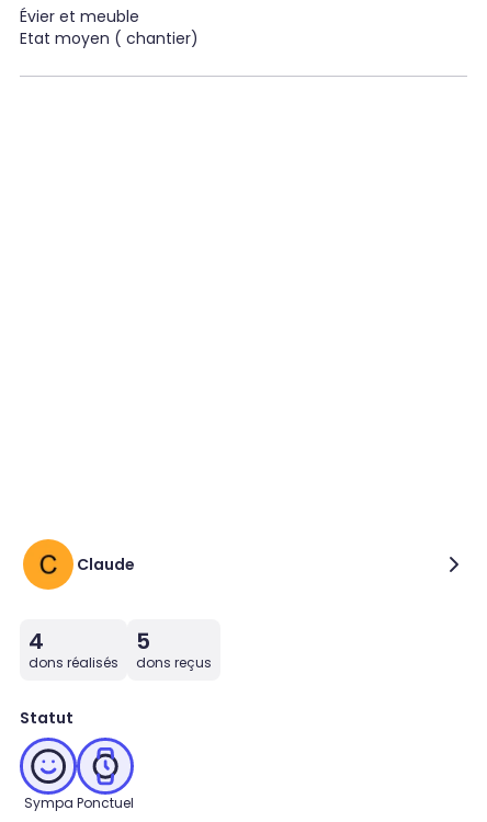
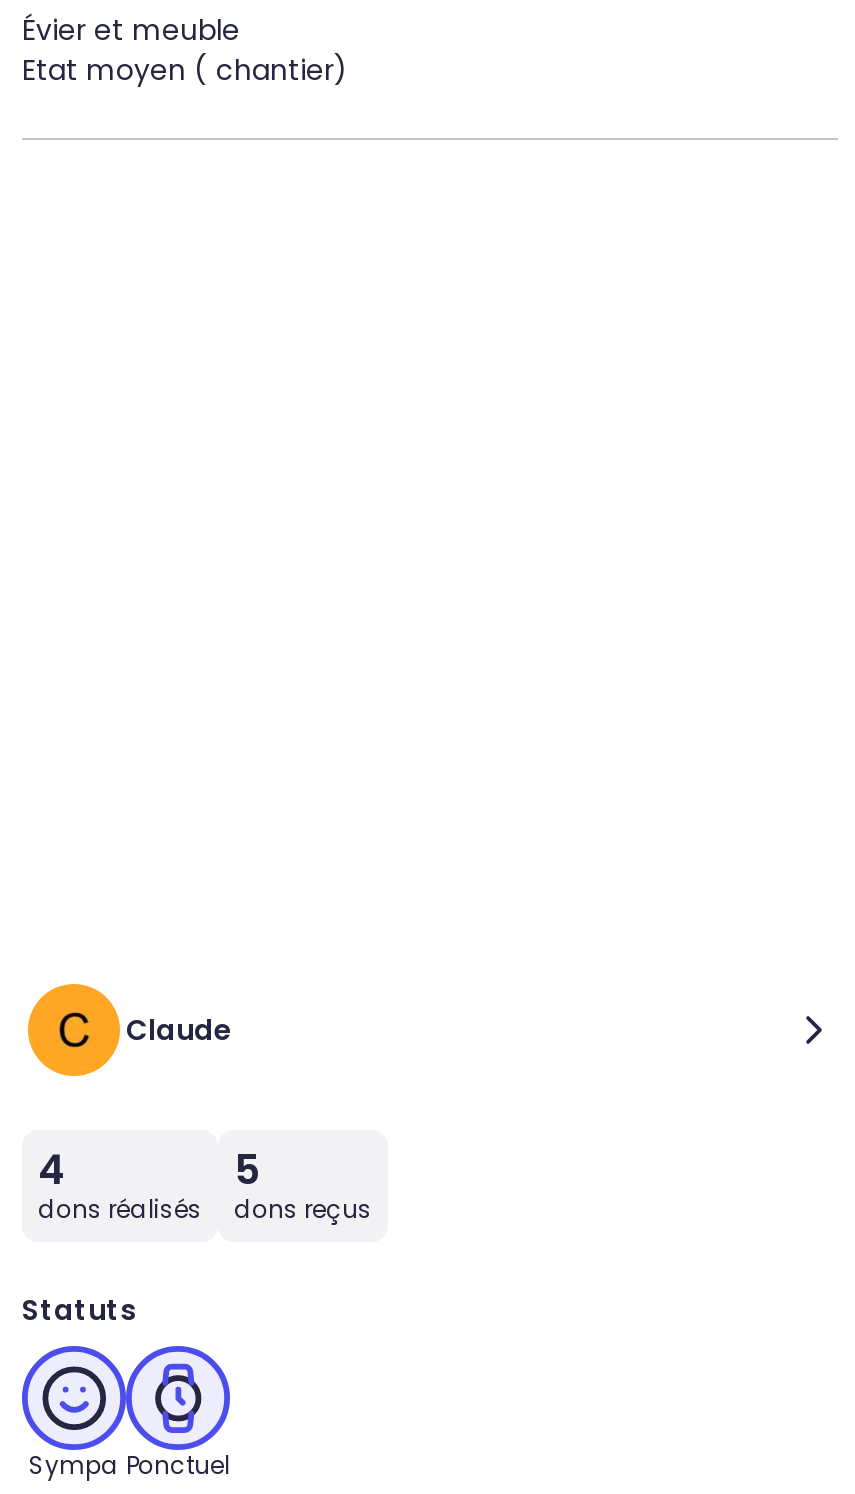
- Statut
+ Statuts
